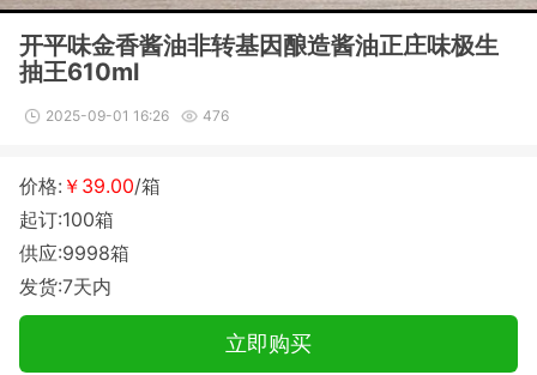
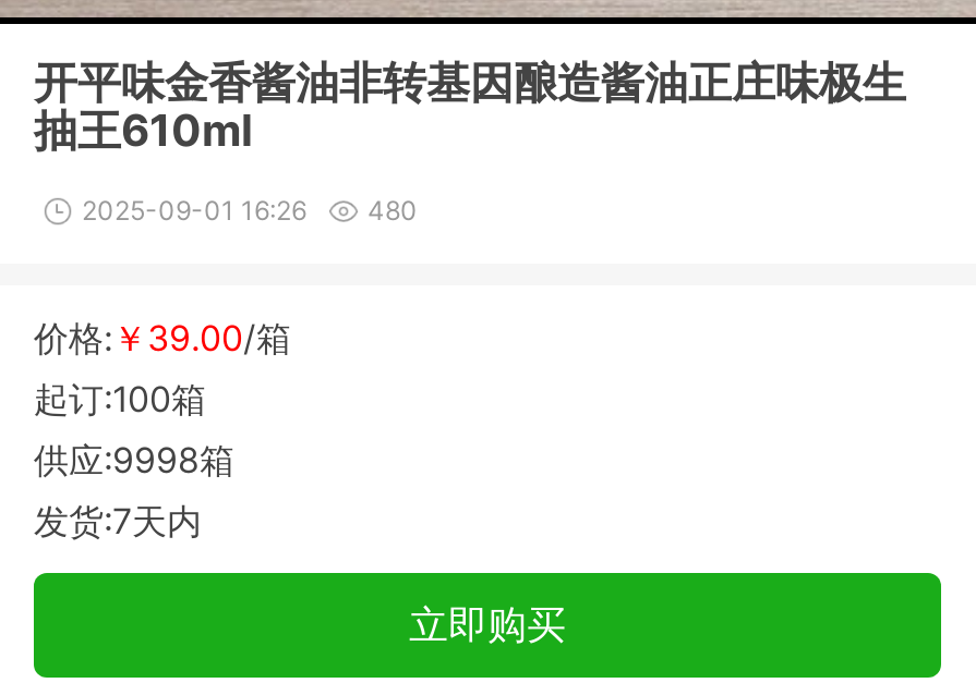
- 2025-09-01 16:26 476
+ 2025-09-01 16:26 480
